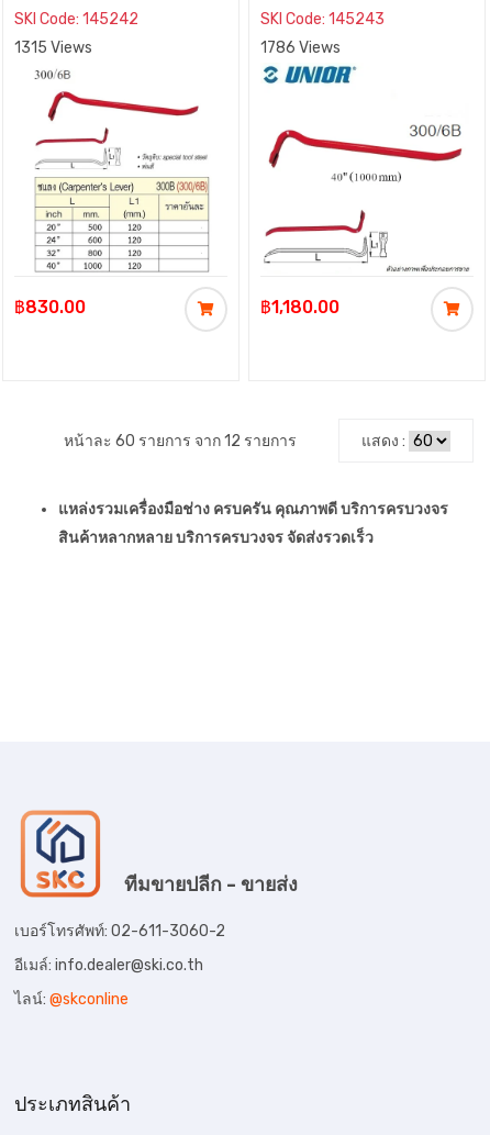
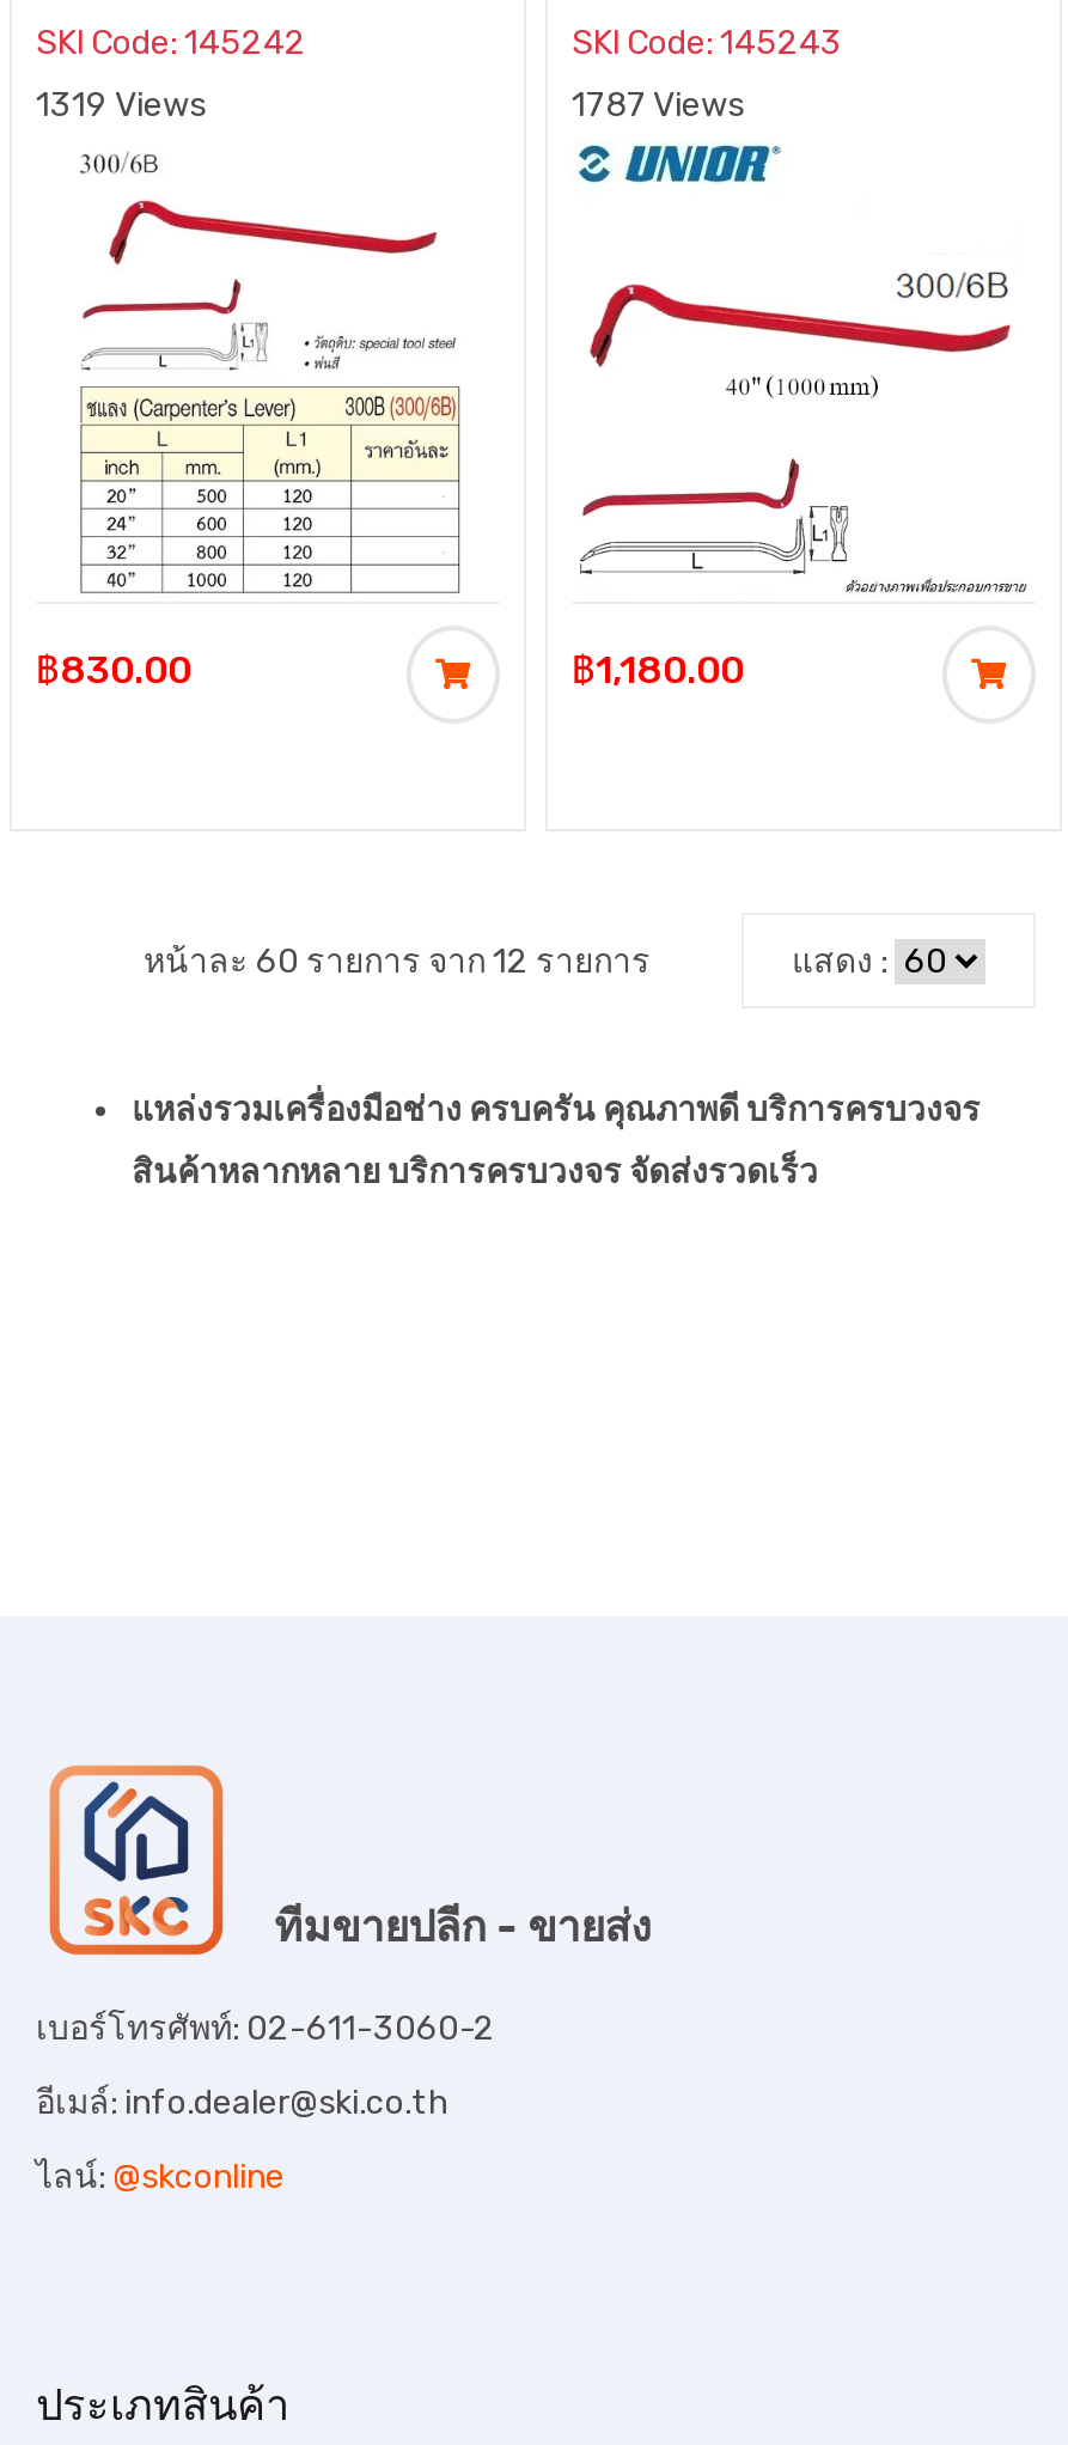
- 1315 Views
+ 1319 Views

- 1786 Views
+ 1787 Views
